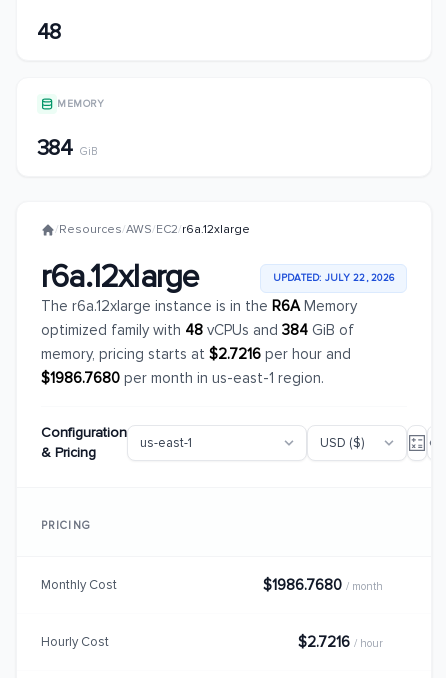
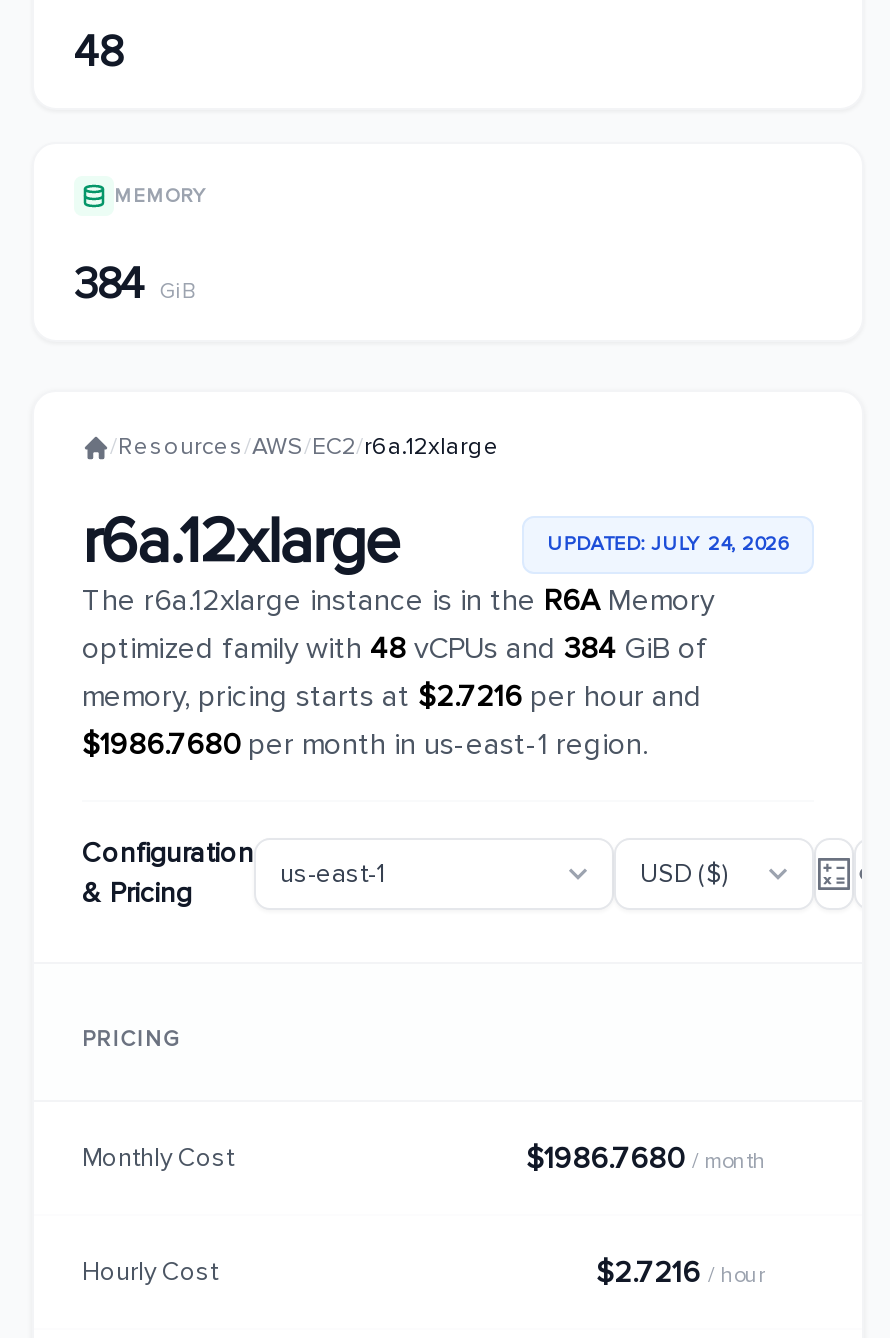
- UPDATED: JULY 22, 2026
+ UPDATED: JULY 24, 2026
